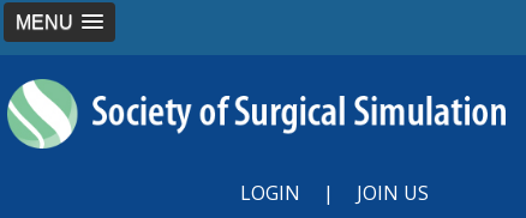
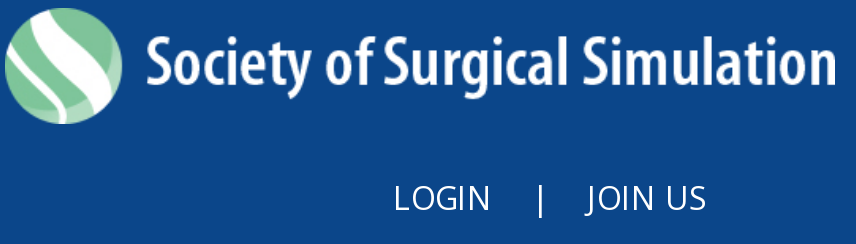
- MENU
